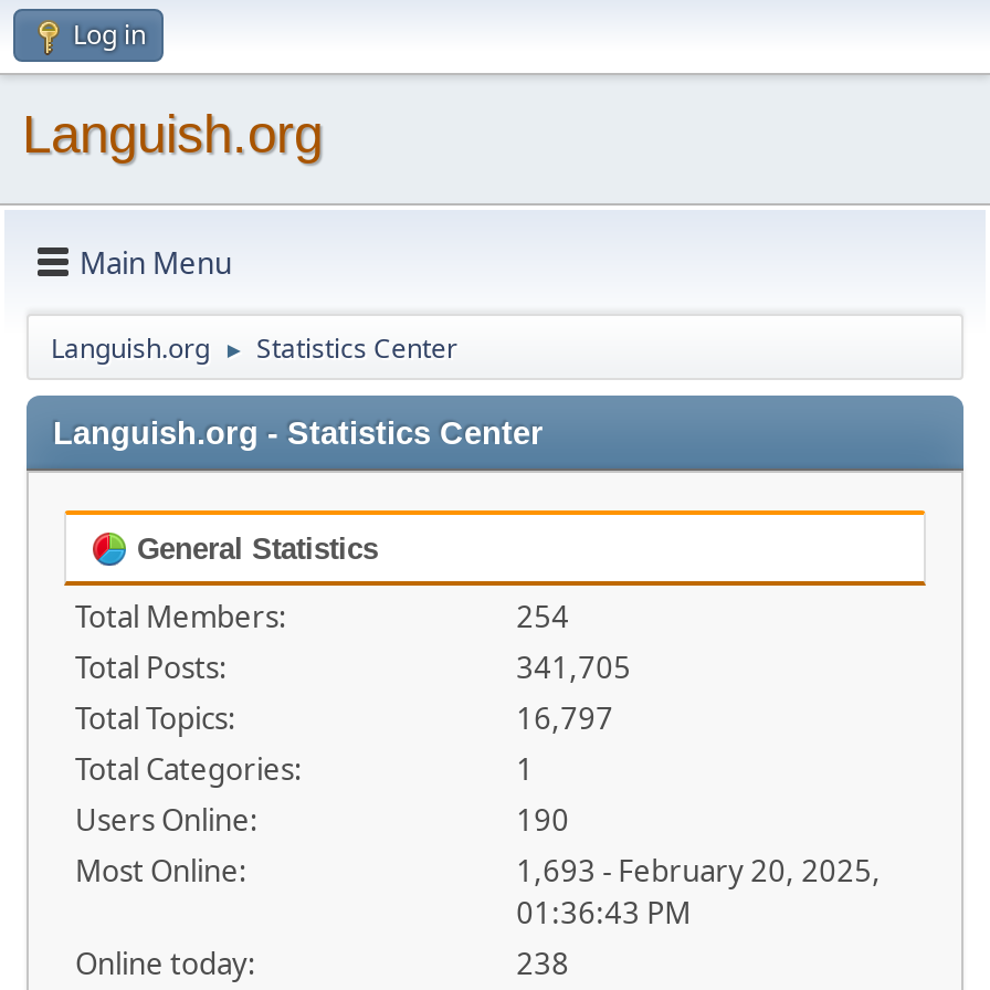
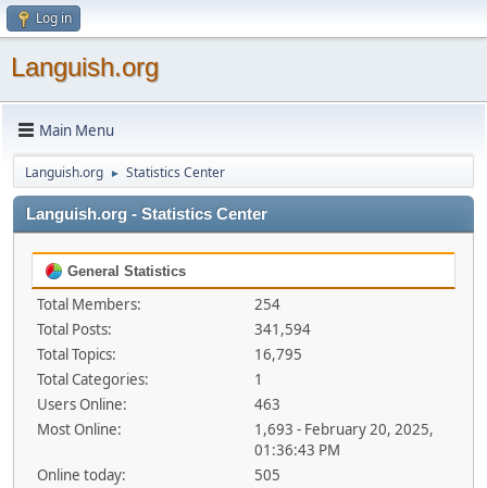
- 341,705
+ 341,594

- 16,797
+ 16,795

- 190
+ 463

- 238
+ 505
